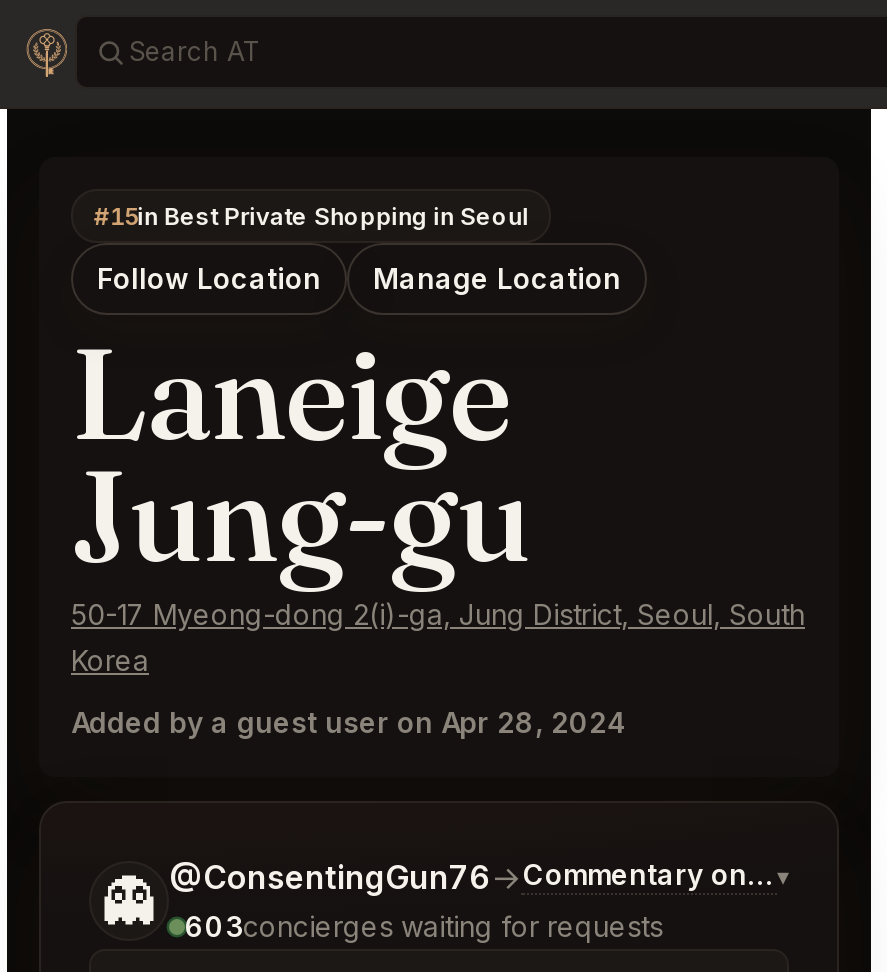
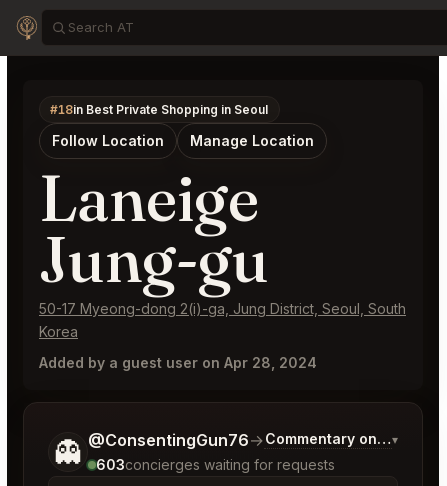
- #15in Best Private Shopping in Seoul
+ #18in Best Private Shopping in Seoul
